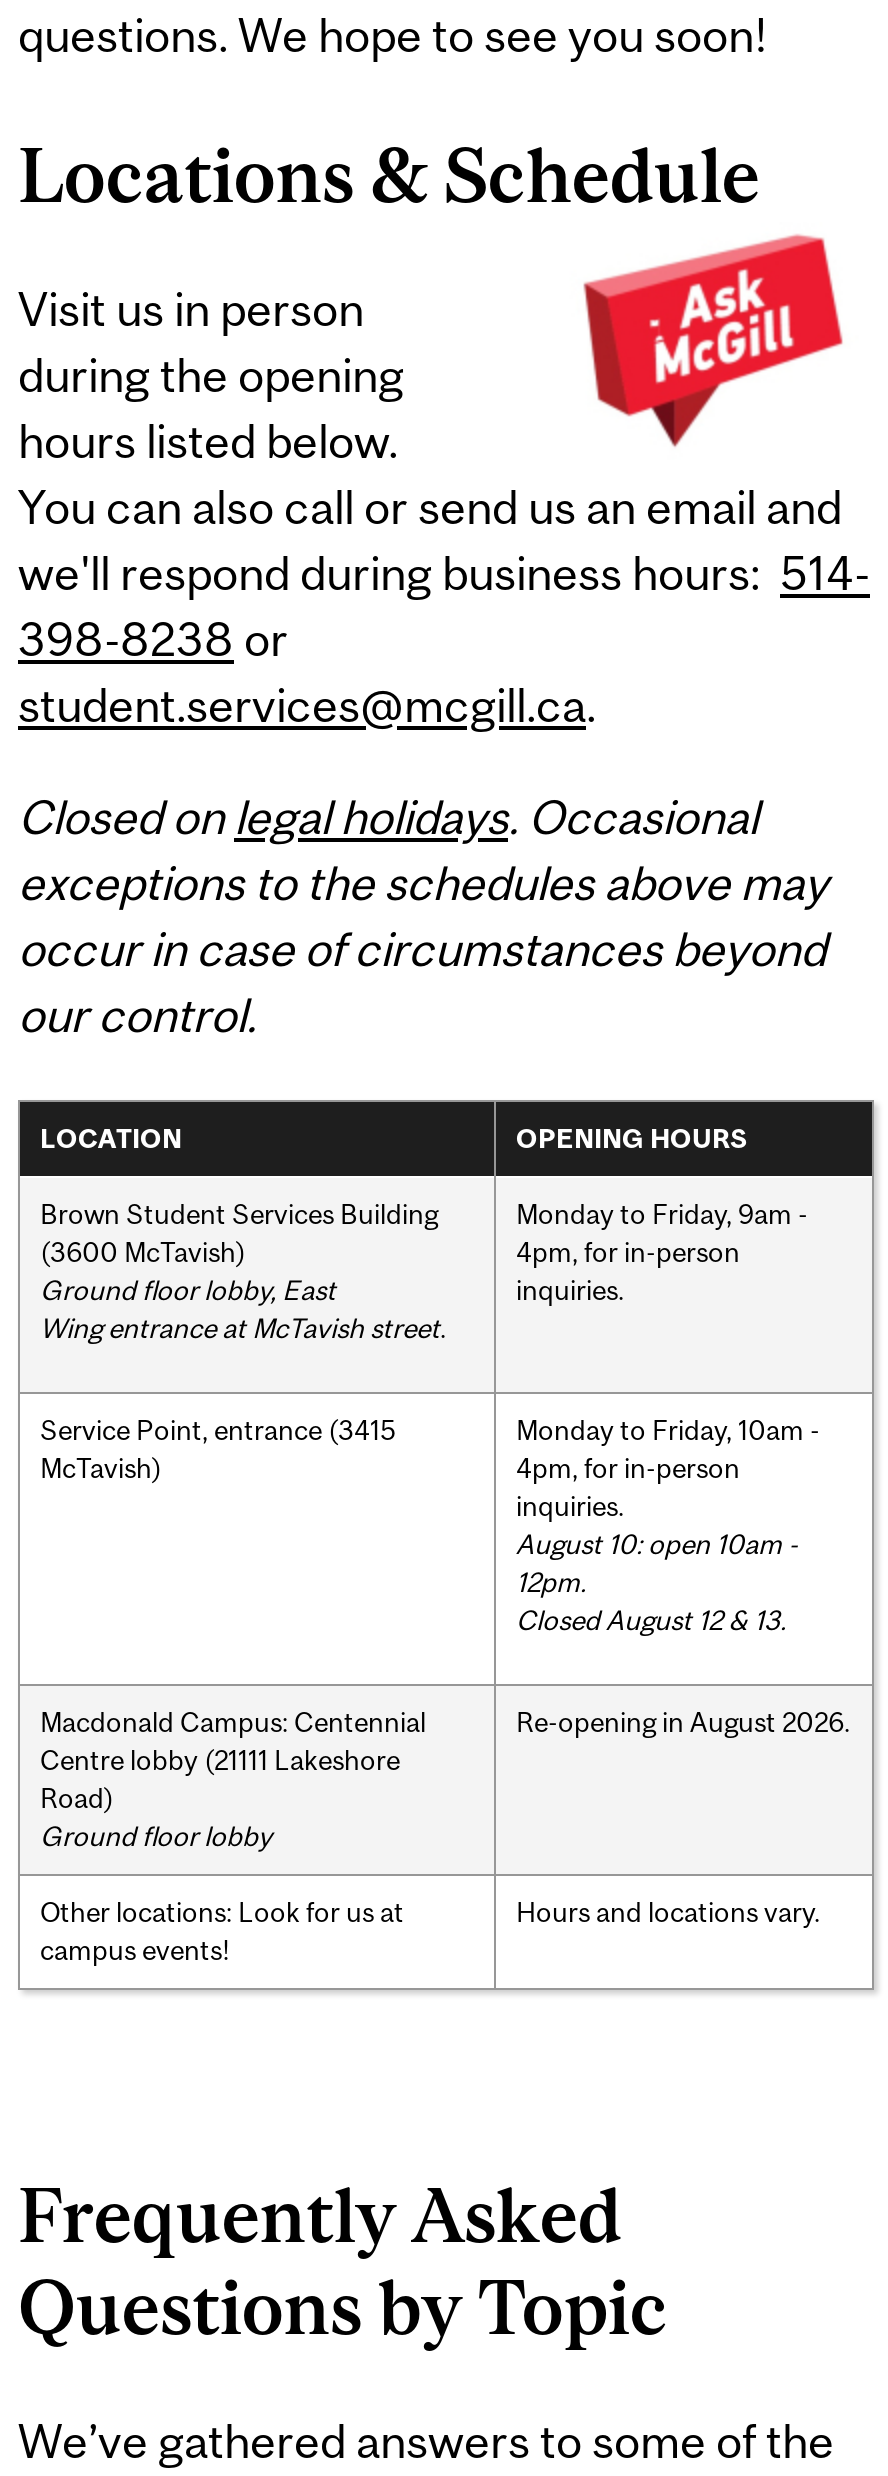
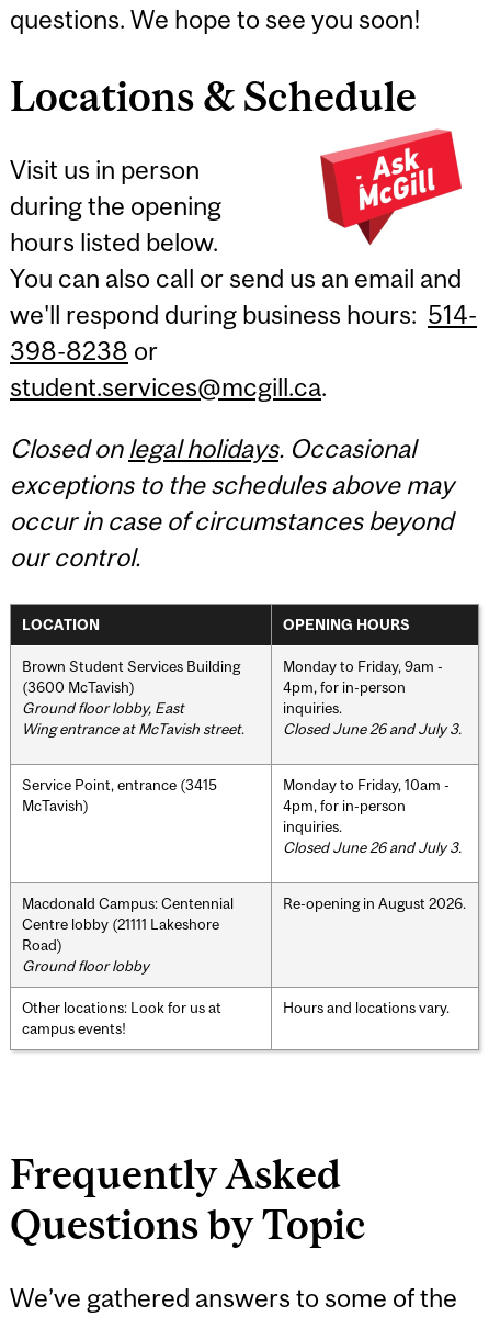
+ Closed June 26 and July 3.

- August 10: open 10am -
- 12pm.
- Closed August 12 & 13.
+ Closed June 26 and July 3.
